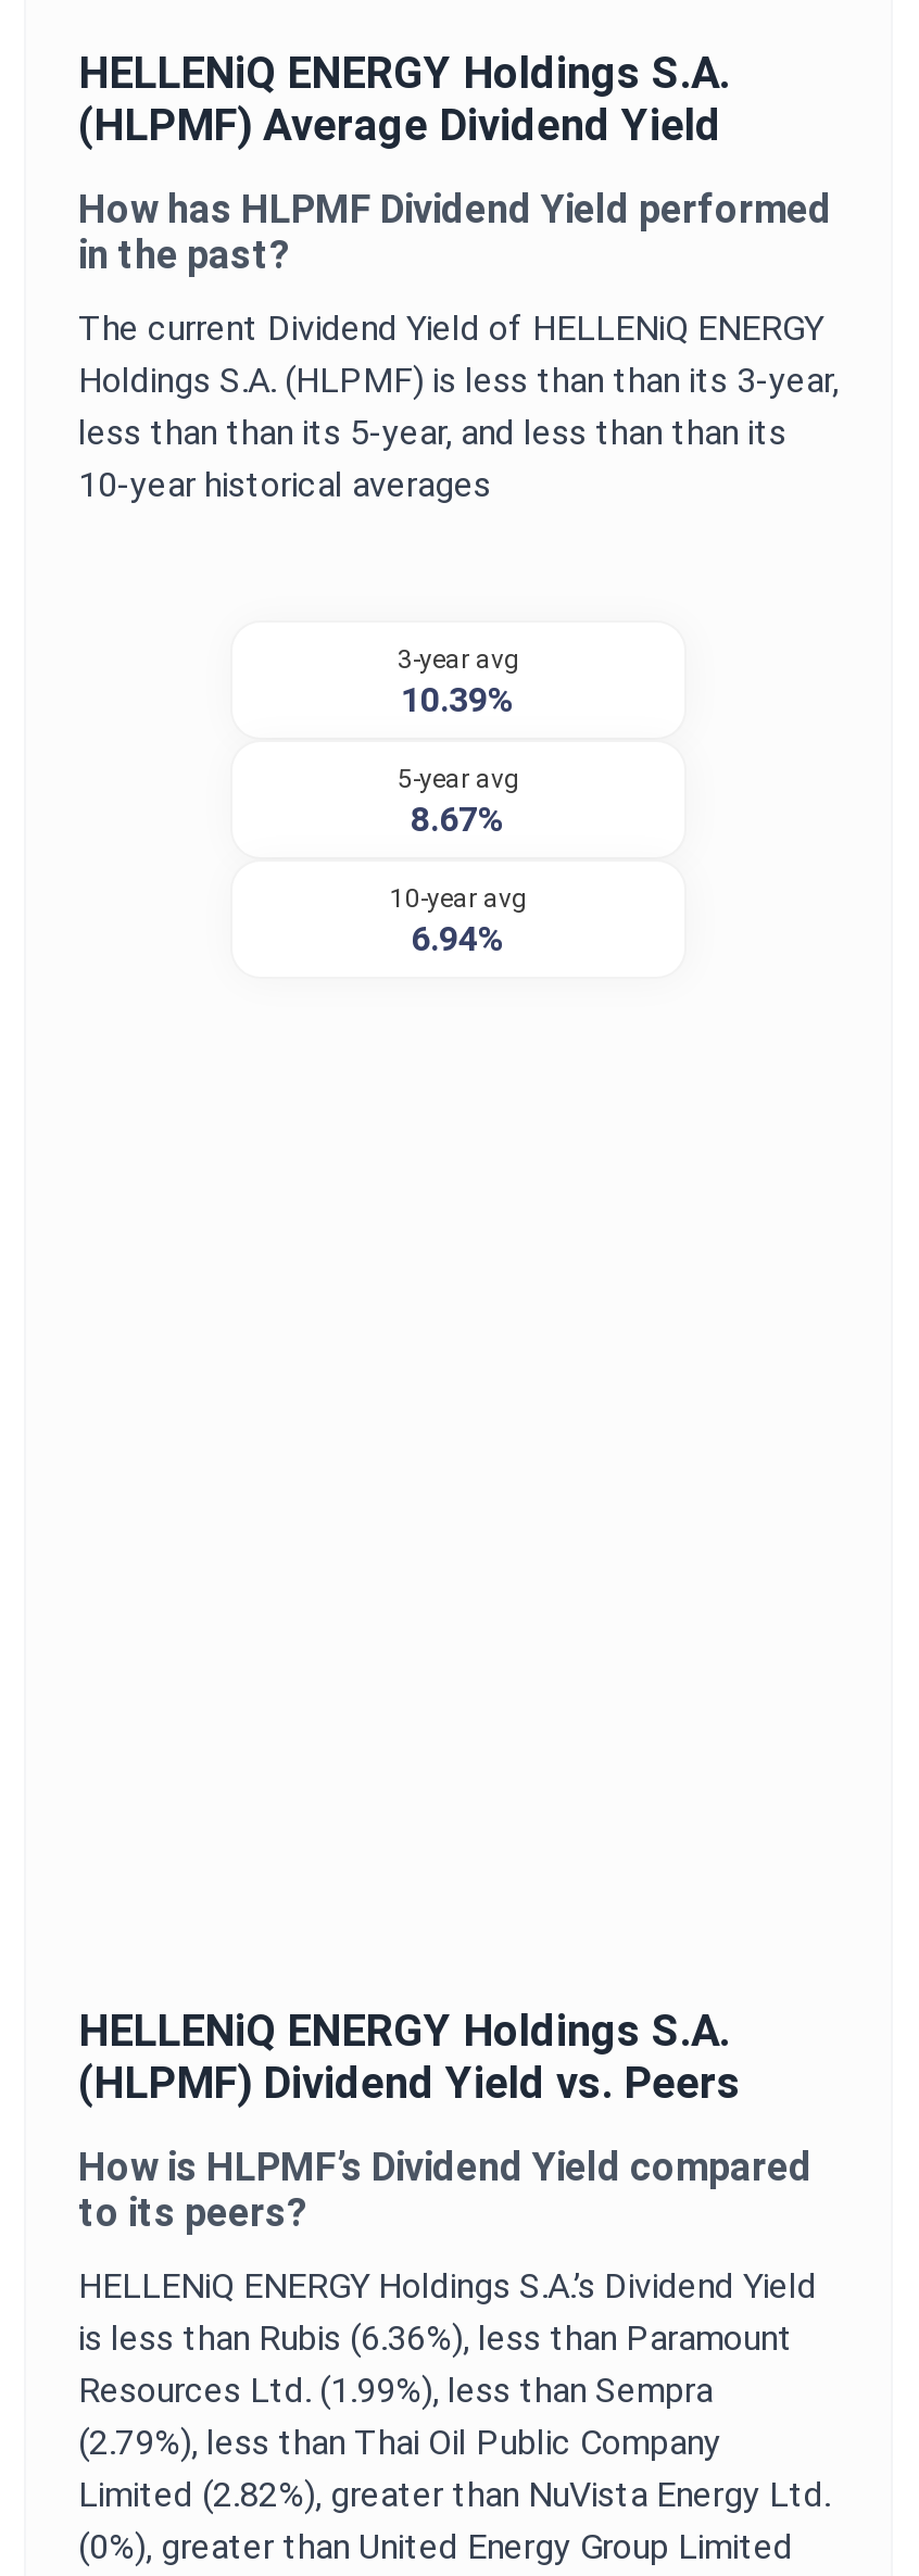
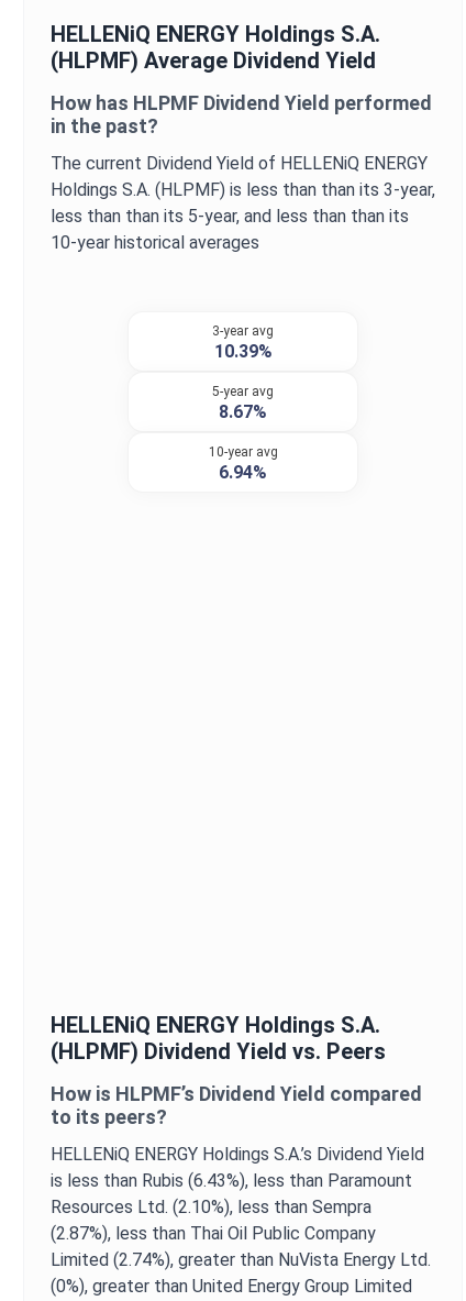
- is less than Rubis (6.36%), less than Paramount
+ is less than Rubis (6.43%), less than Paramount

- Resources Ltd. (1.99%), less than Sempra
+ Resources Ltd. (2.10%), less than Sempra

- (2.79%), less than Thai Oil Public Company
+ (2.87%), less than Thai Oil Public Company

- Limited (2.82%), greater than NuVista Energy Ltd.
+ Limited (2.74%), greater than NuVista Energy Ltd.
